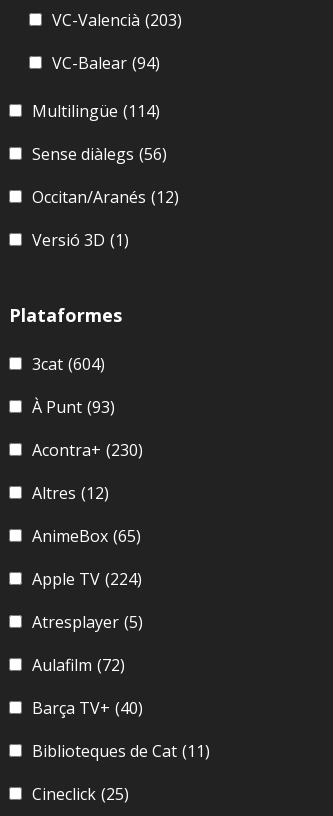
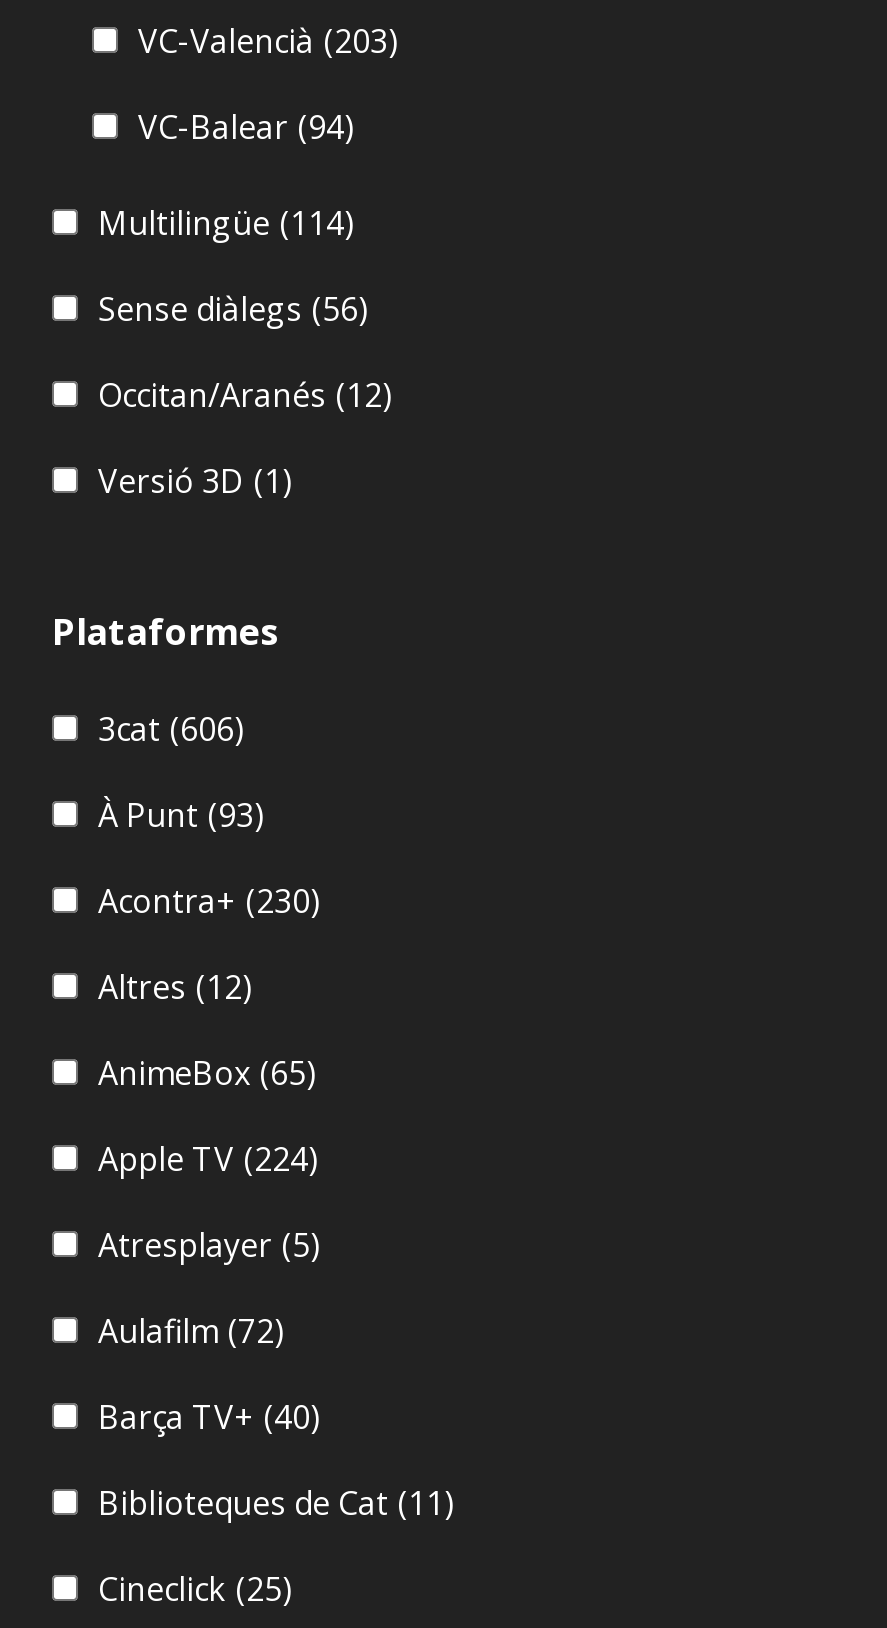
- 3cat (604)
+ 3cat (606)
